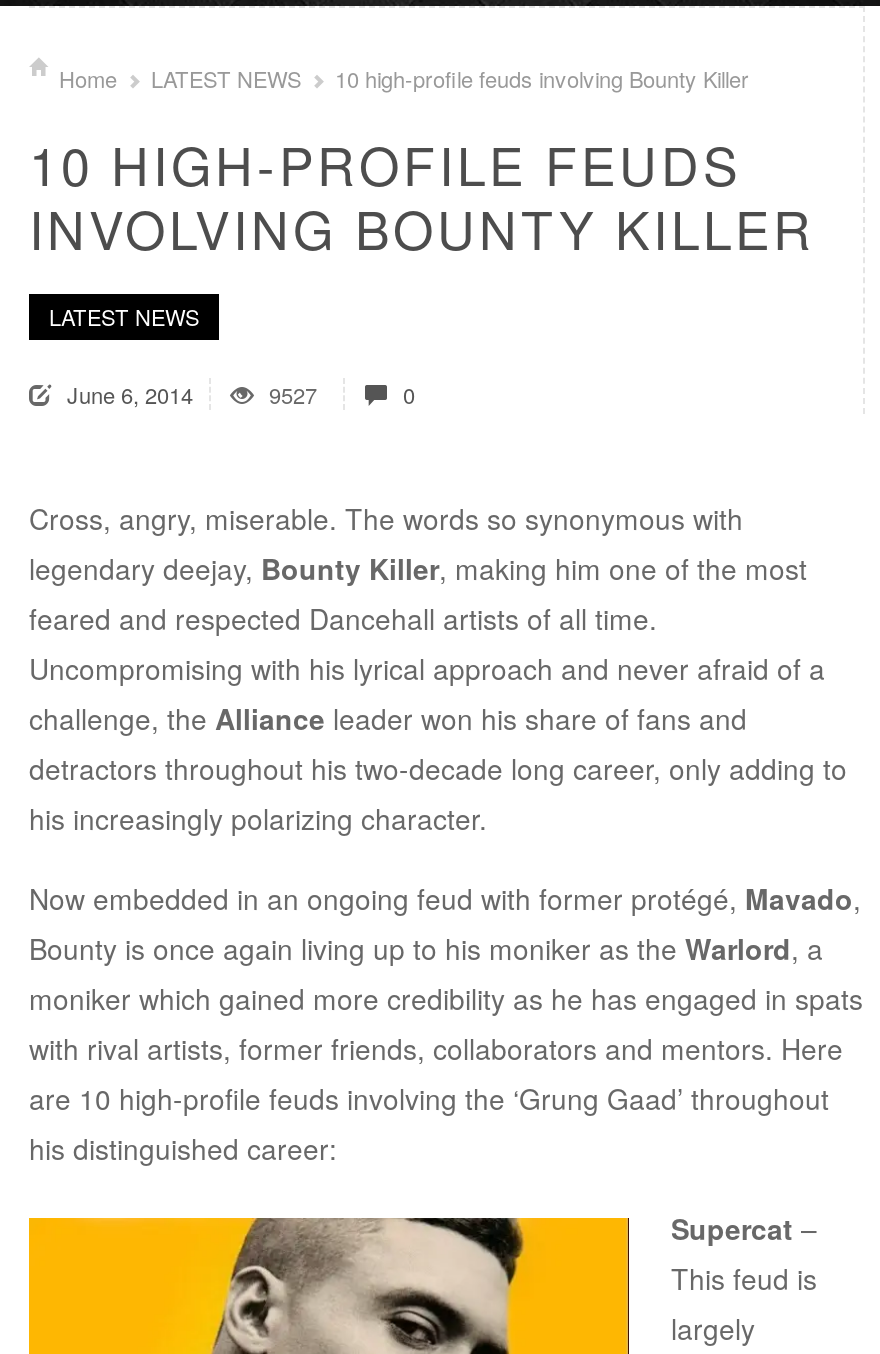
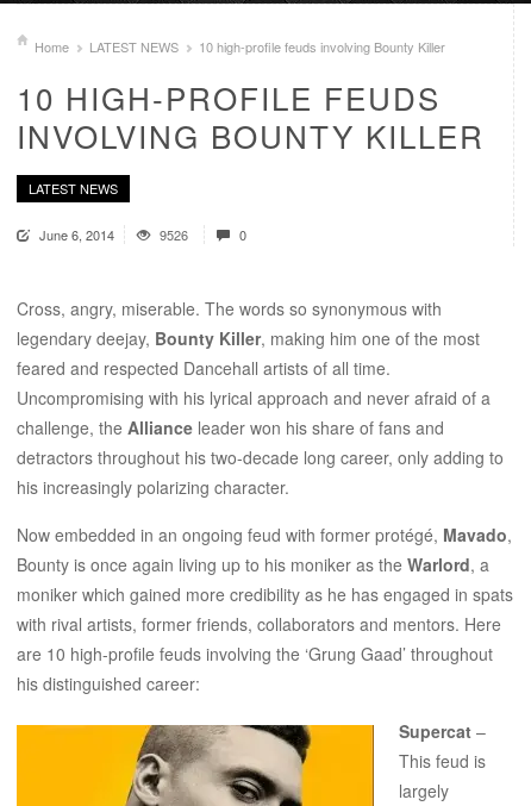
- 9527
+ 9526
